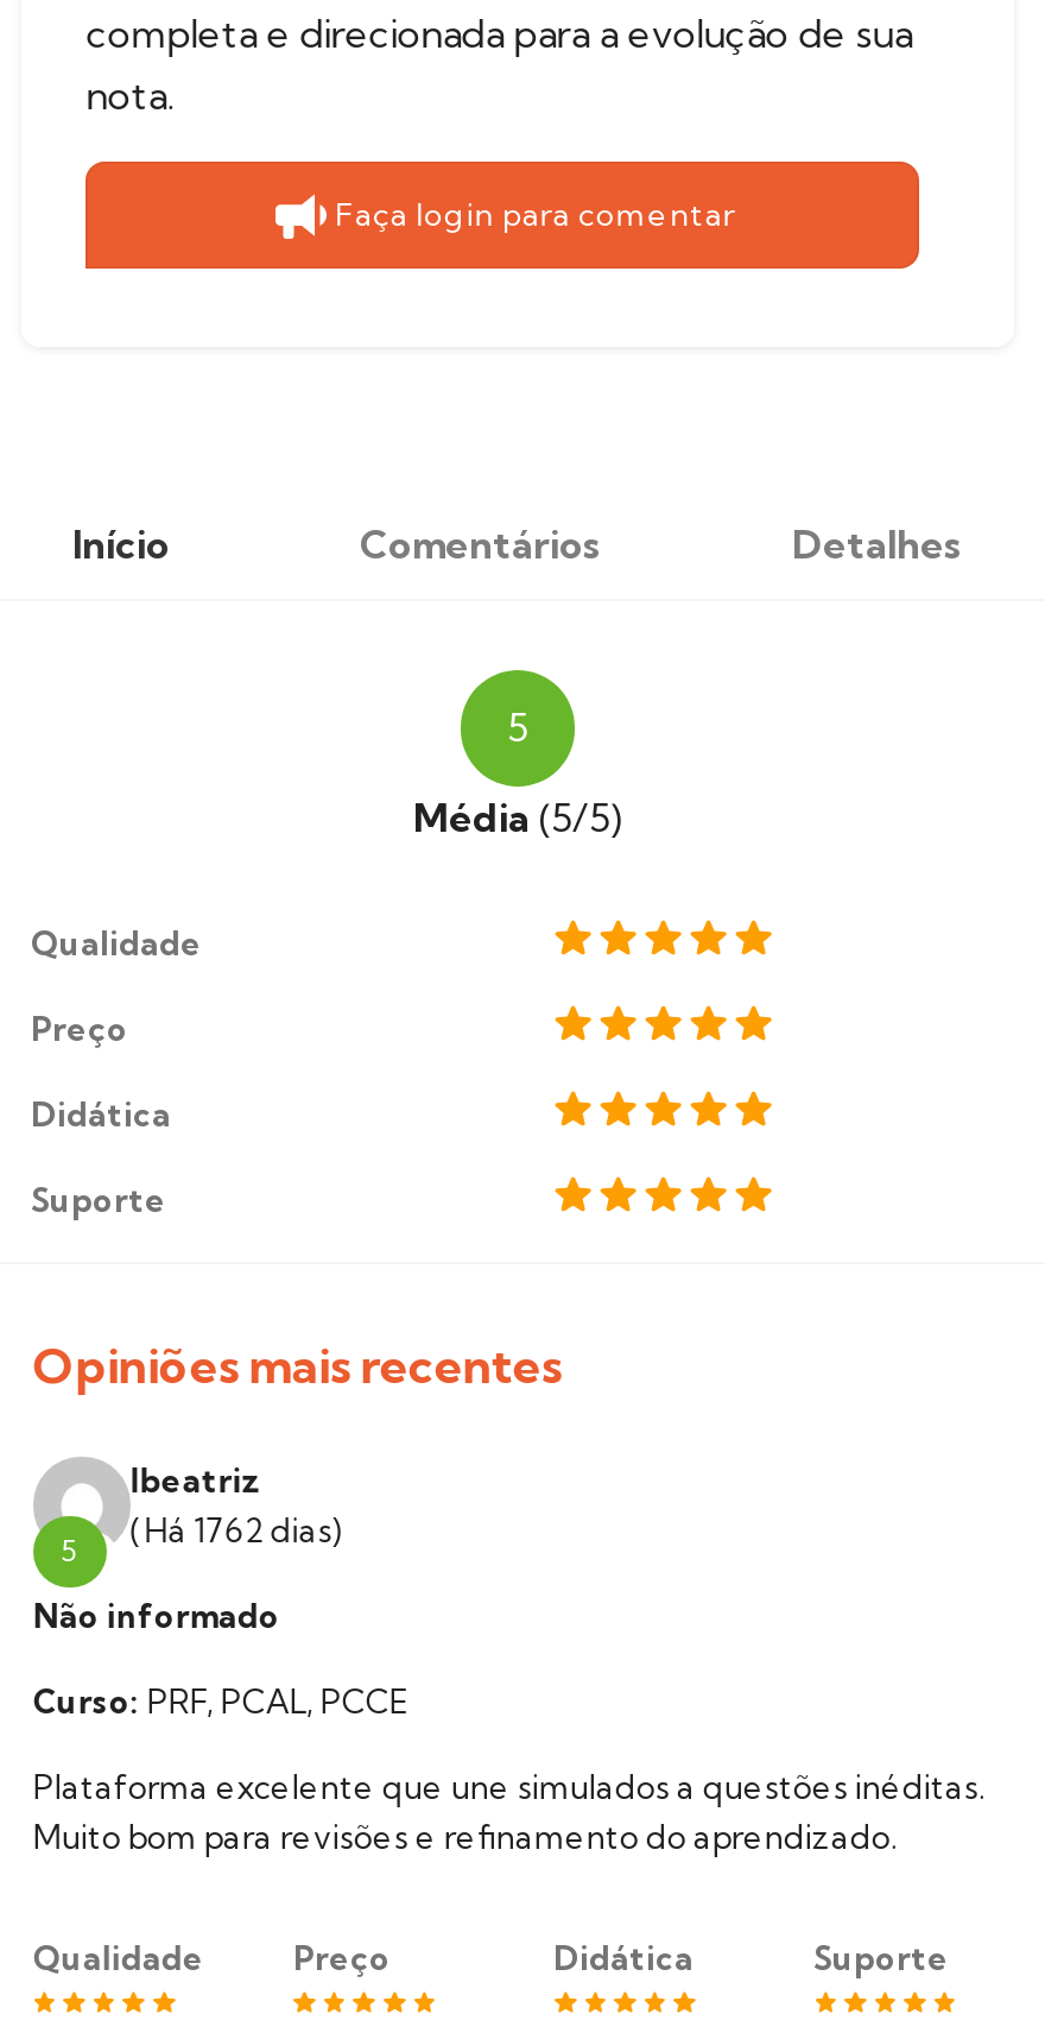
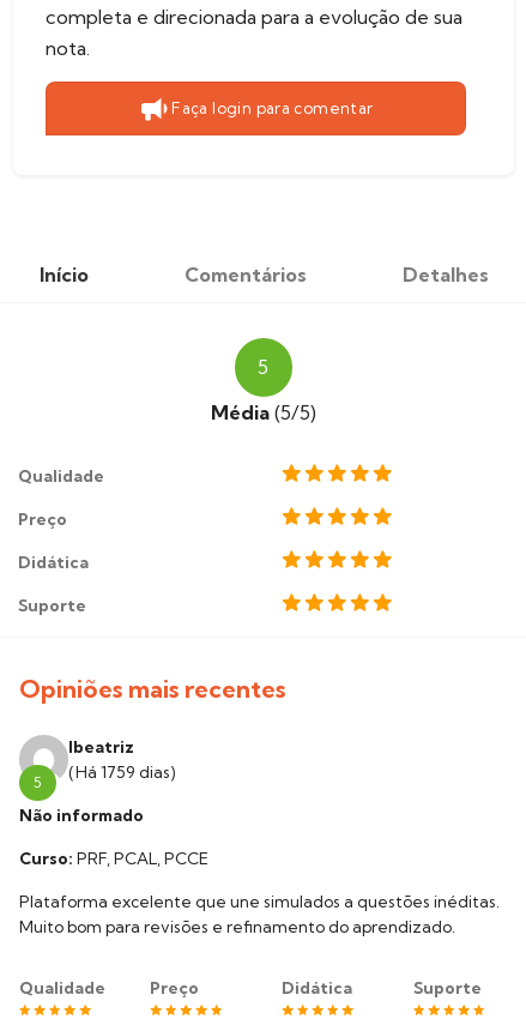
- (Há 1762 dias)
+ (Há 1759 dias)
